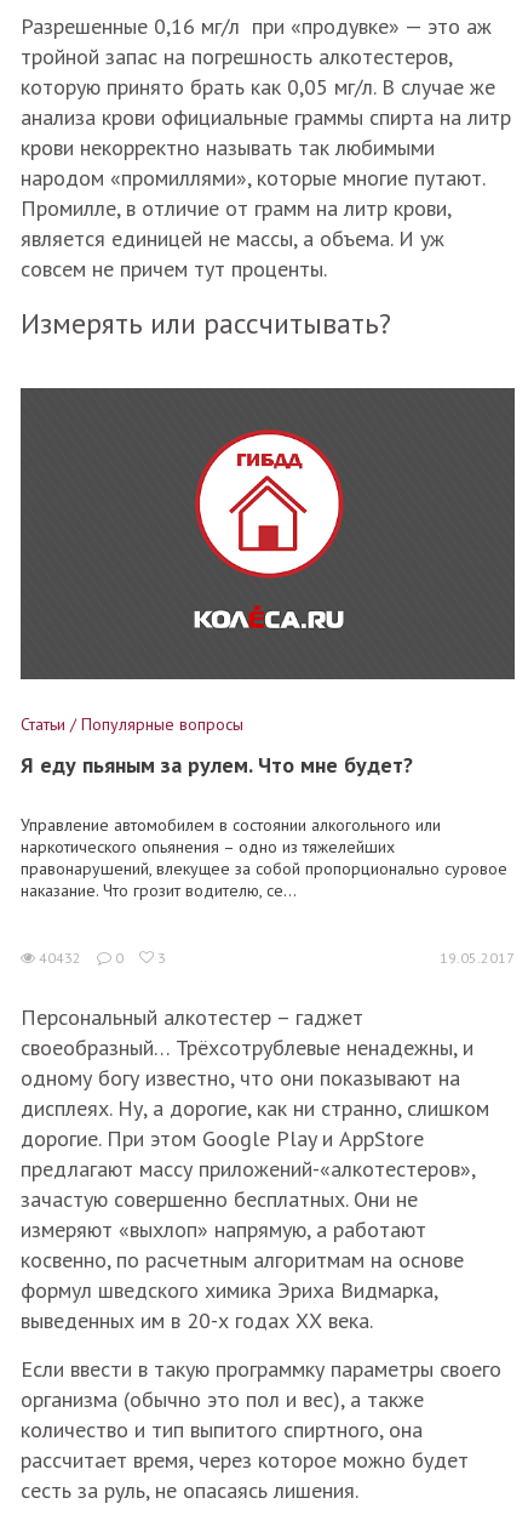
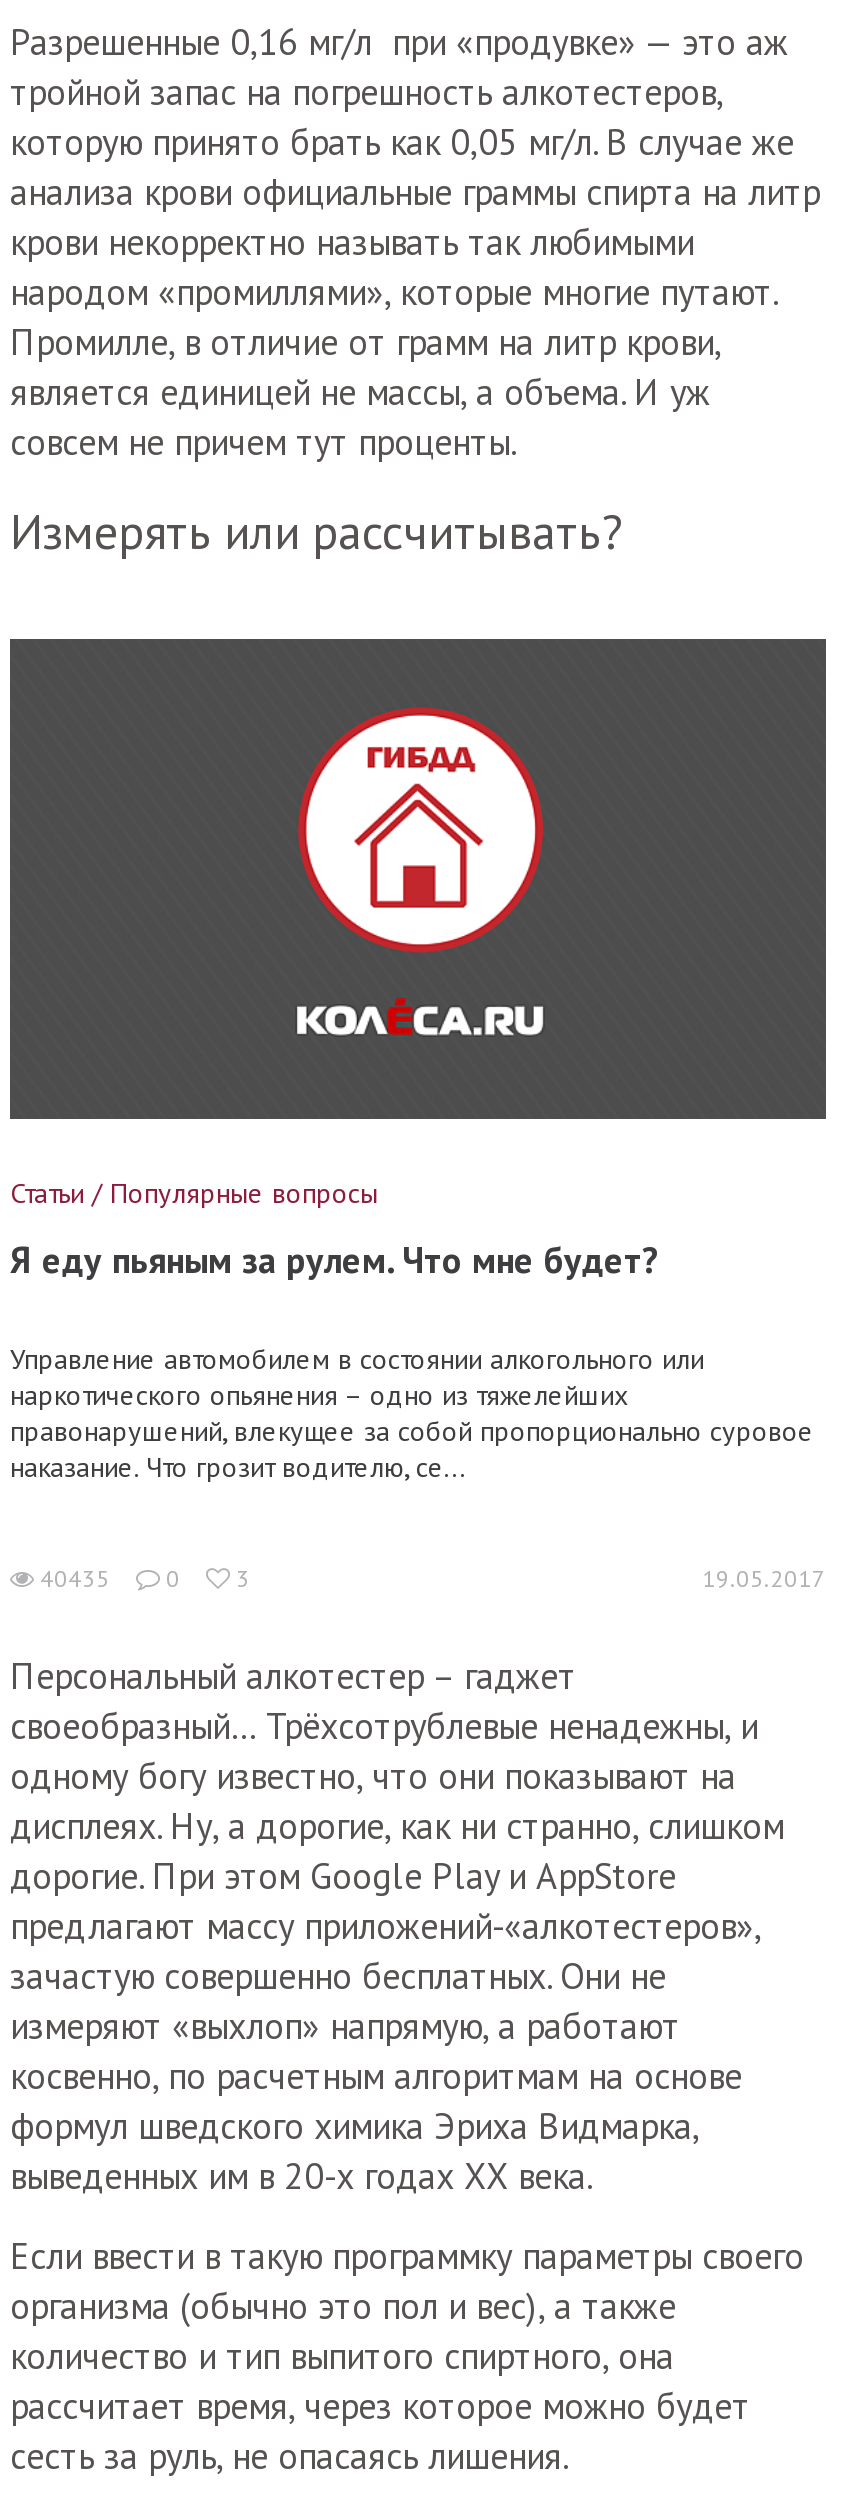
- 40432 0 3
+ 40435 0 3
